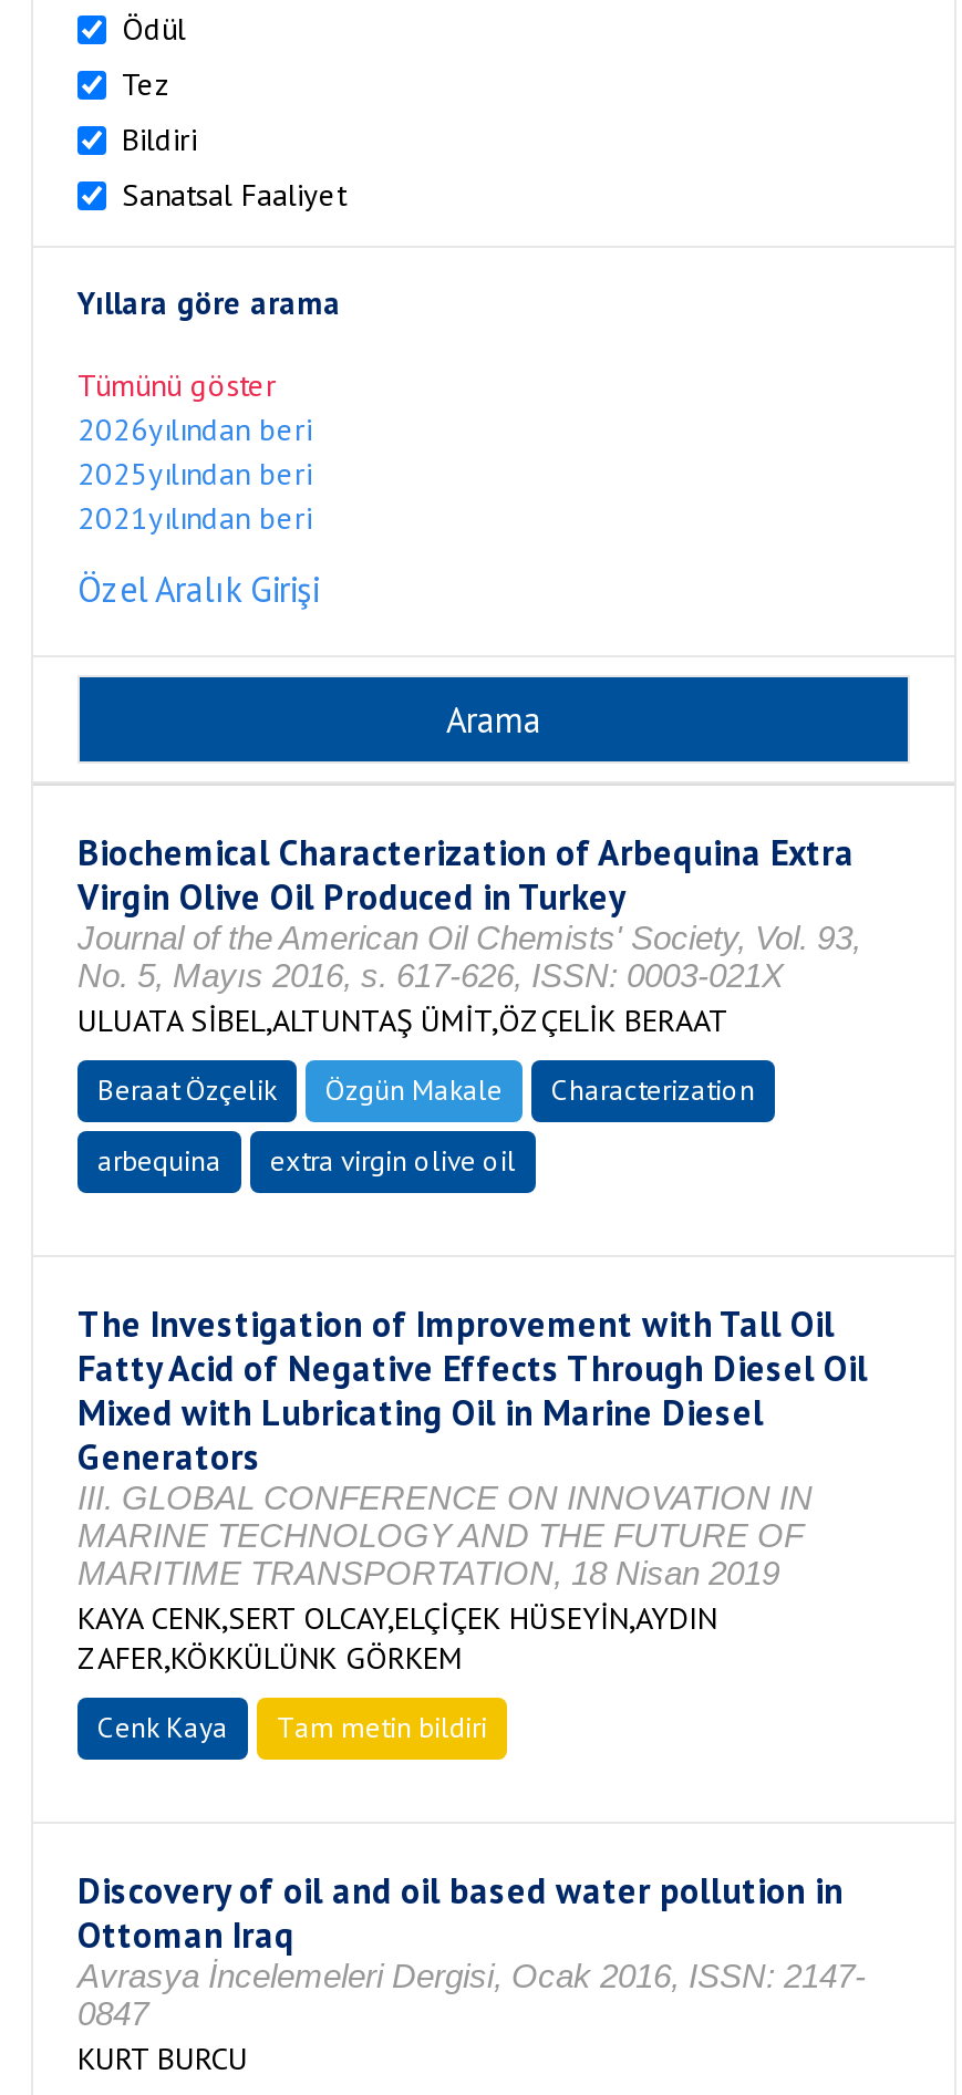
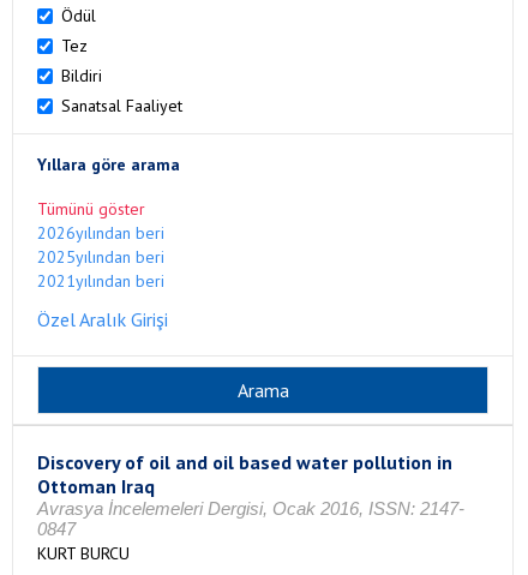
- Biochemical Characterization of Arbequina Extra
- Virgin Olive Oil Produced in Turkey
- Journal of the American Oil Chemists' Society, Vol. 93,
- No. 5, Mayıs 2016, s. 617-626, ISSN: 0003-021X
- ULUATA SİBEL,ALTUNTAŞ ÜMİT,ÖZÇELİK BERAAT
- Beraat Özçelik
- Özgün Makale
- Characterization
- arbequina
- extra virgin olive oil

- The Investigation of Improvement with Tall Oil
- Fatty Acid of Negative Effects Through Diesel Oil
- Mixed with Lubricating Oil in Marine Diesel
- Generators
- III. GLOBAL CONFERENCE ON INNOVATION IN
- MARINE TECHNOLOGY AND THE FUTURE OF
- MARITIME TRANSPORTATION, 18 Nisan 2019
- KAYA CENK,SERT OLCAY,ELÇİÇEK HÜSEYİN,AYDIN
- ZAFER,KÖKKÜLÜNK GÖRKEM
- Cenk Kaya
- Tam metin bildiri
